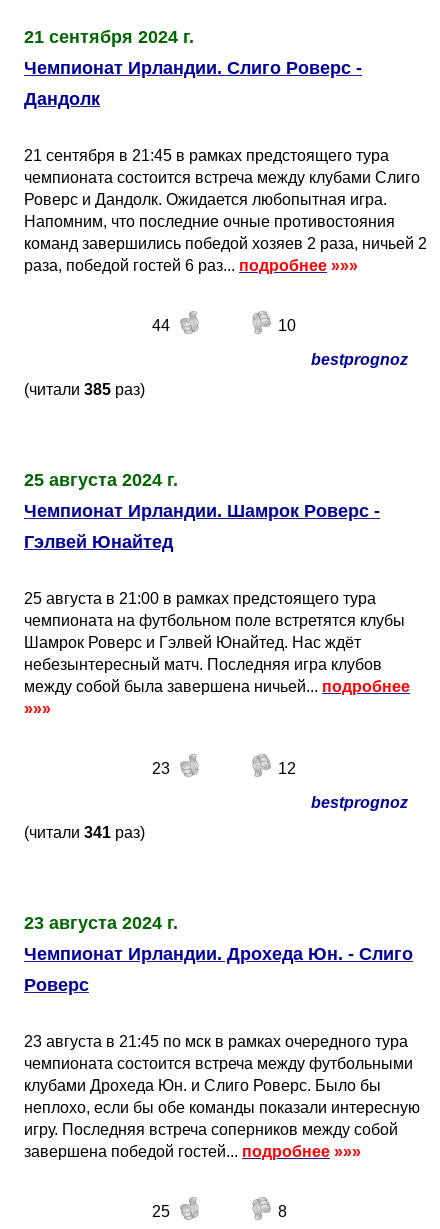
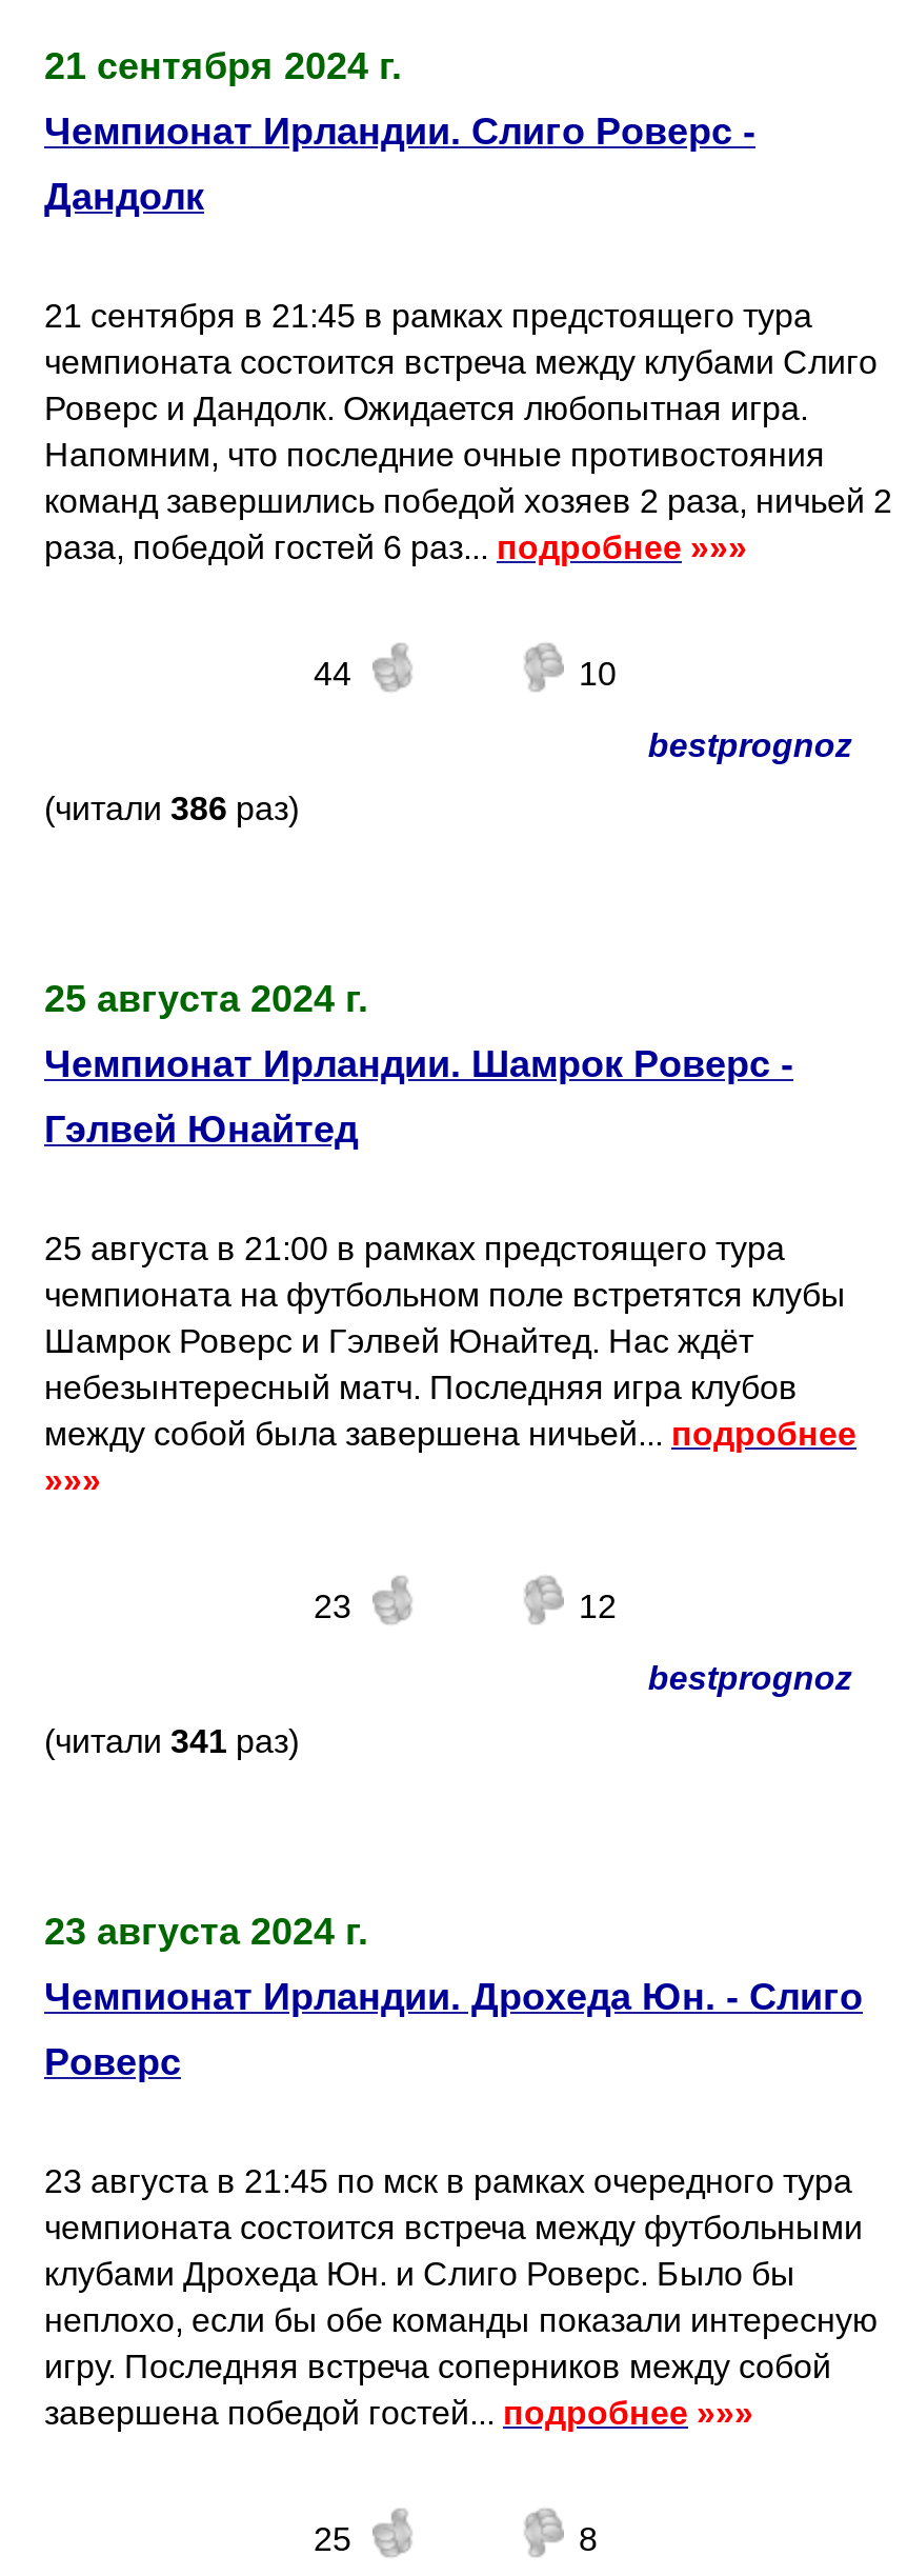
- (читали 385 раз)
+ (читали 386 раз)
